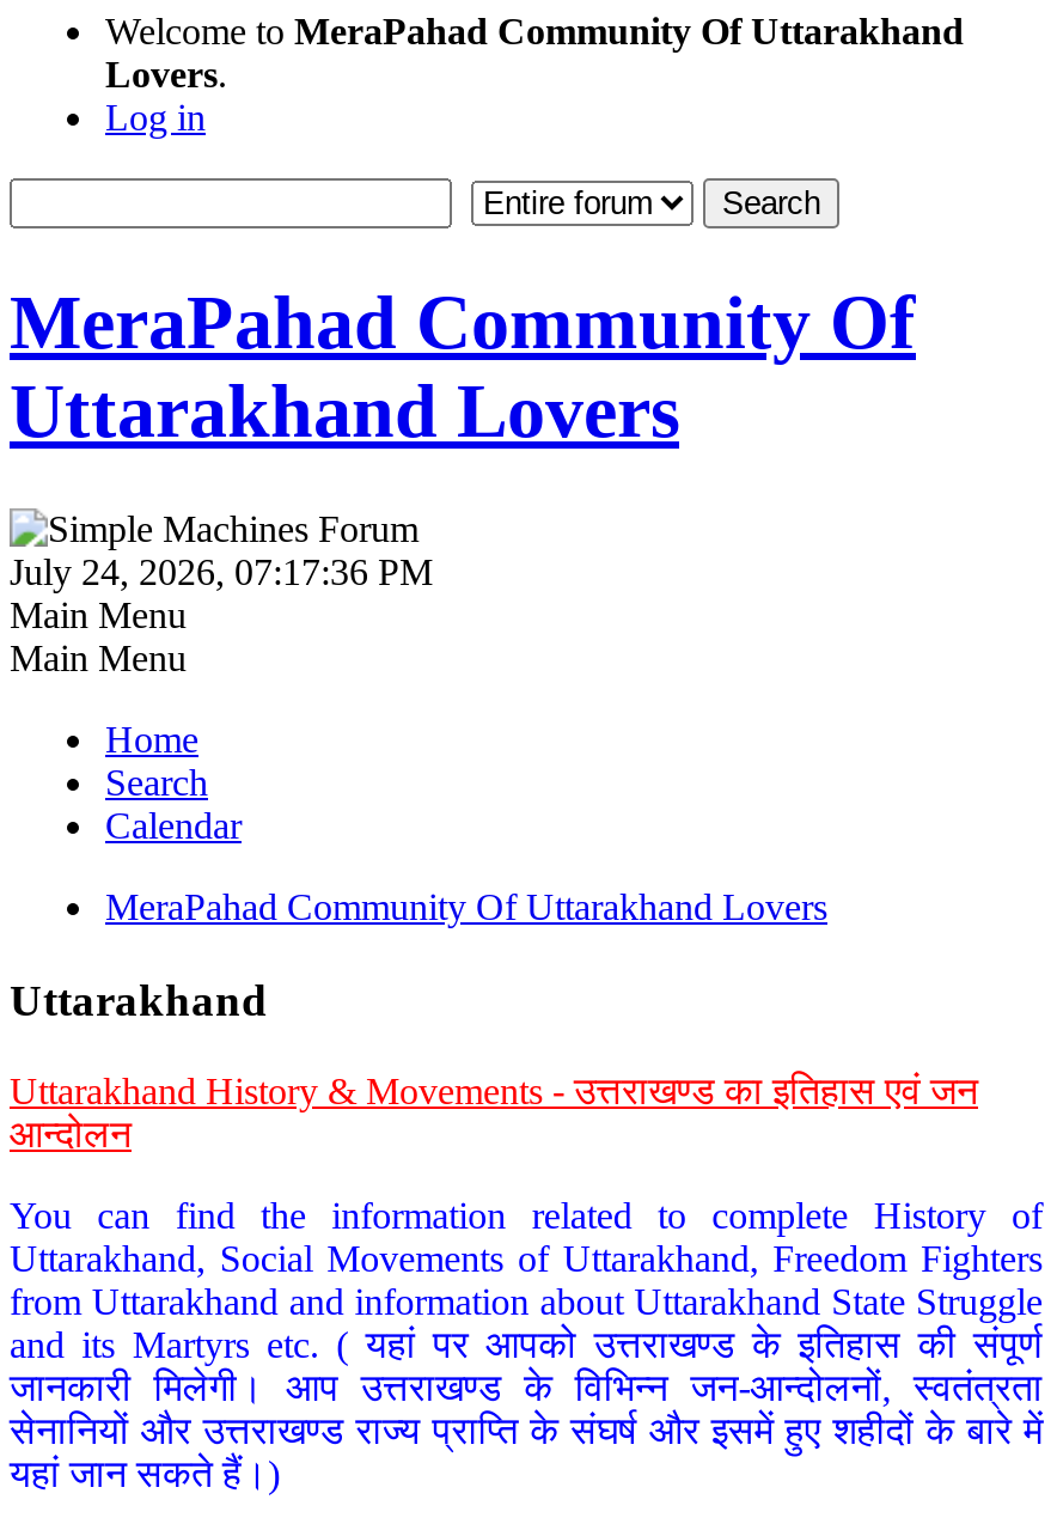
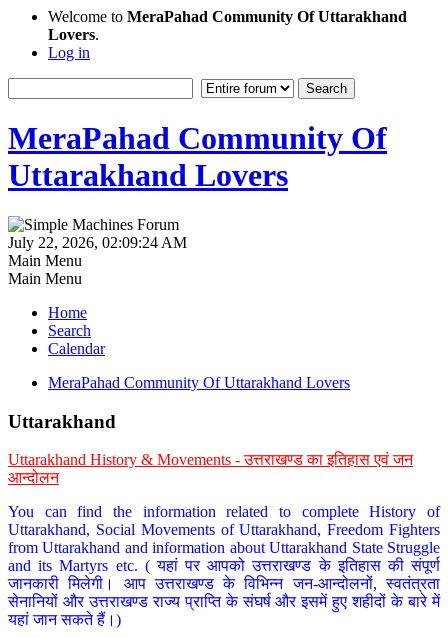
- July 24, 2026, 07:17:36 PM
+ July 22, 2026, 02:09:24 AM
